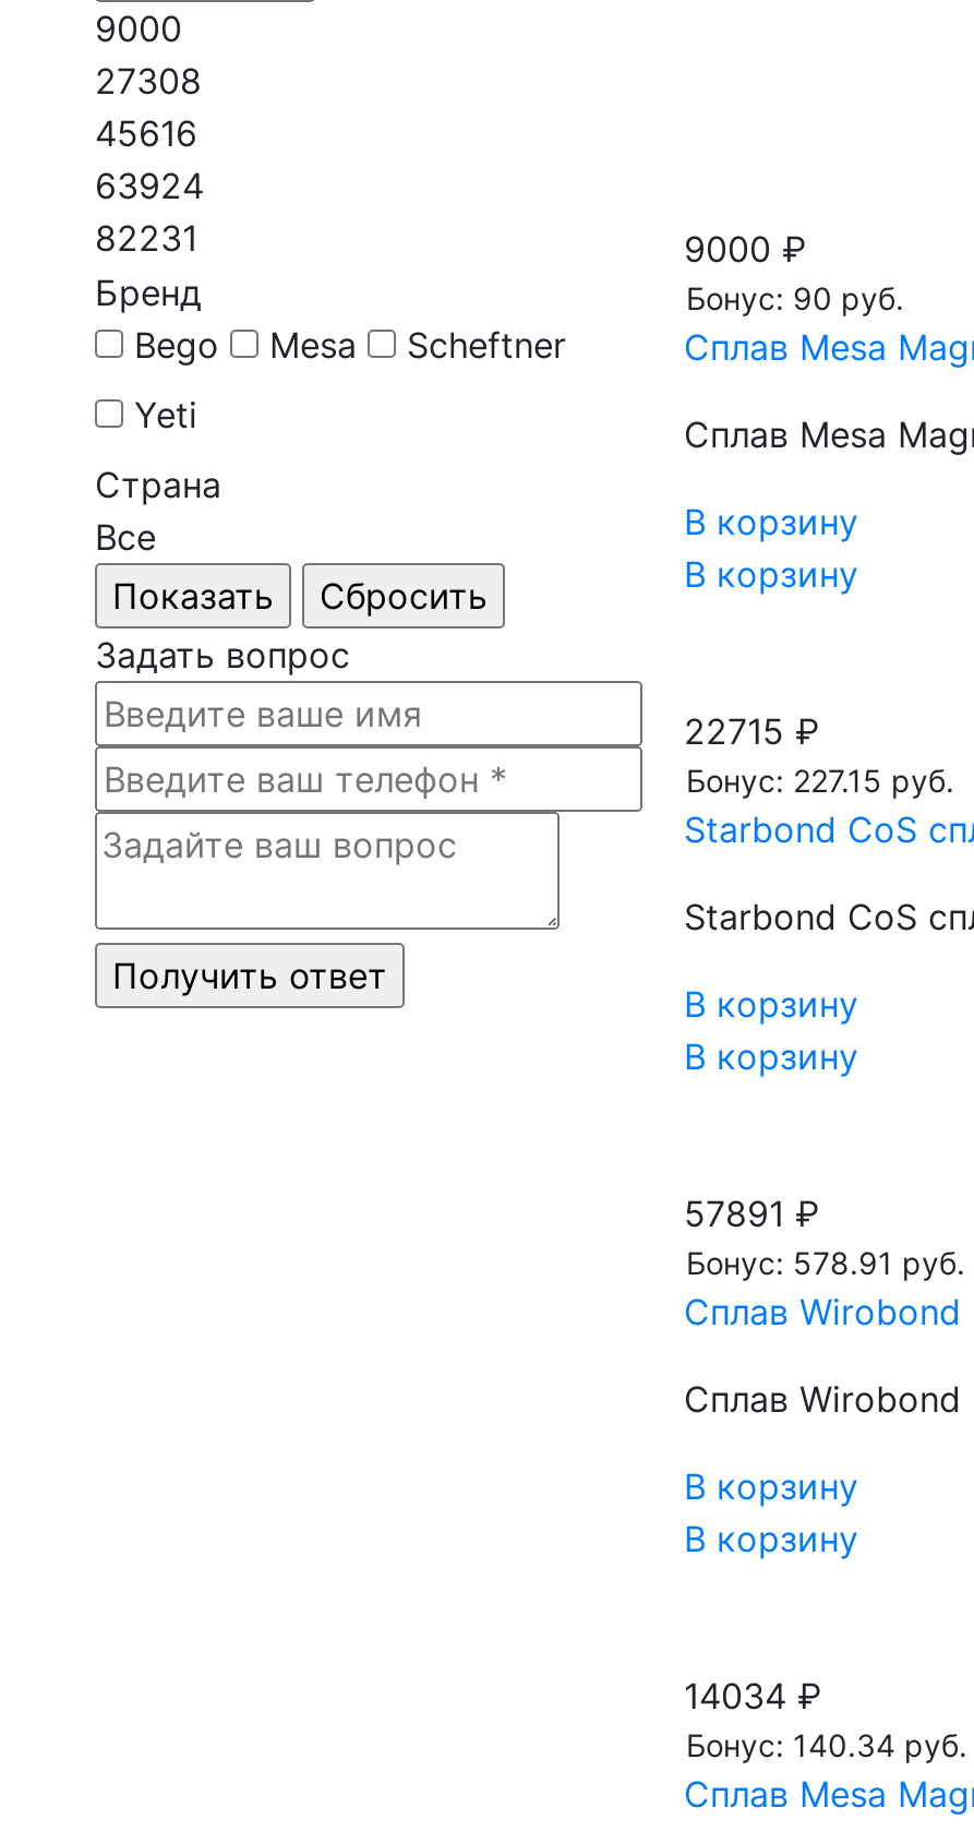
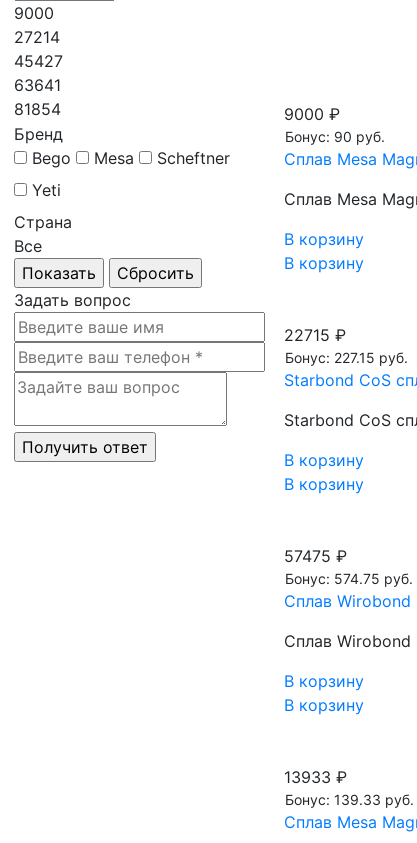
- 27308
+ 27214

- 45616
+ 45427

- 63924
+ 63641

- 82231
+ 81854

- 57891 ₽
+ 57475 ₽

- Бонус: 578.91 руб.
+ Бонус: 574.75 руб.

- 14034 ₽
+ 13933 ₽

- Бонус: 140.34 руб.
+ Бонус: 139.33 руб.
